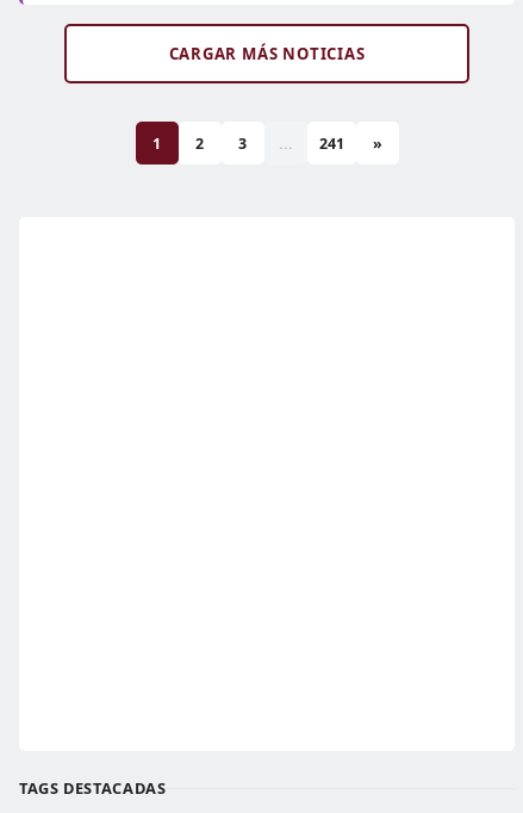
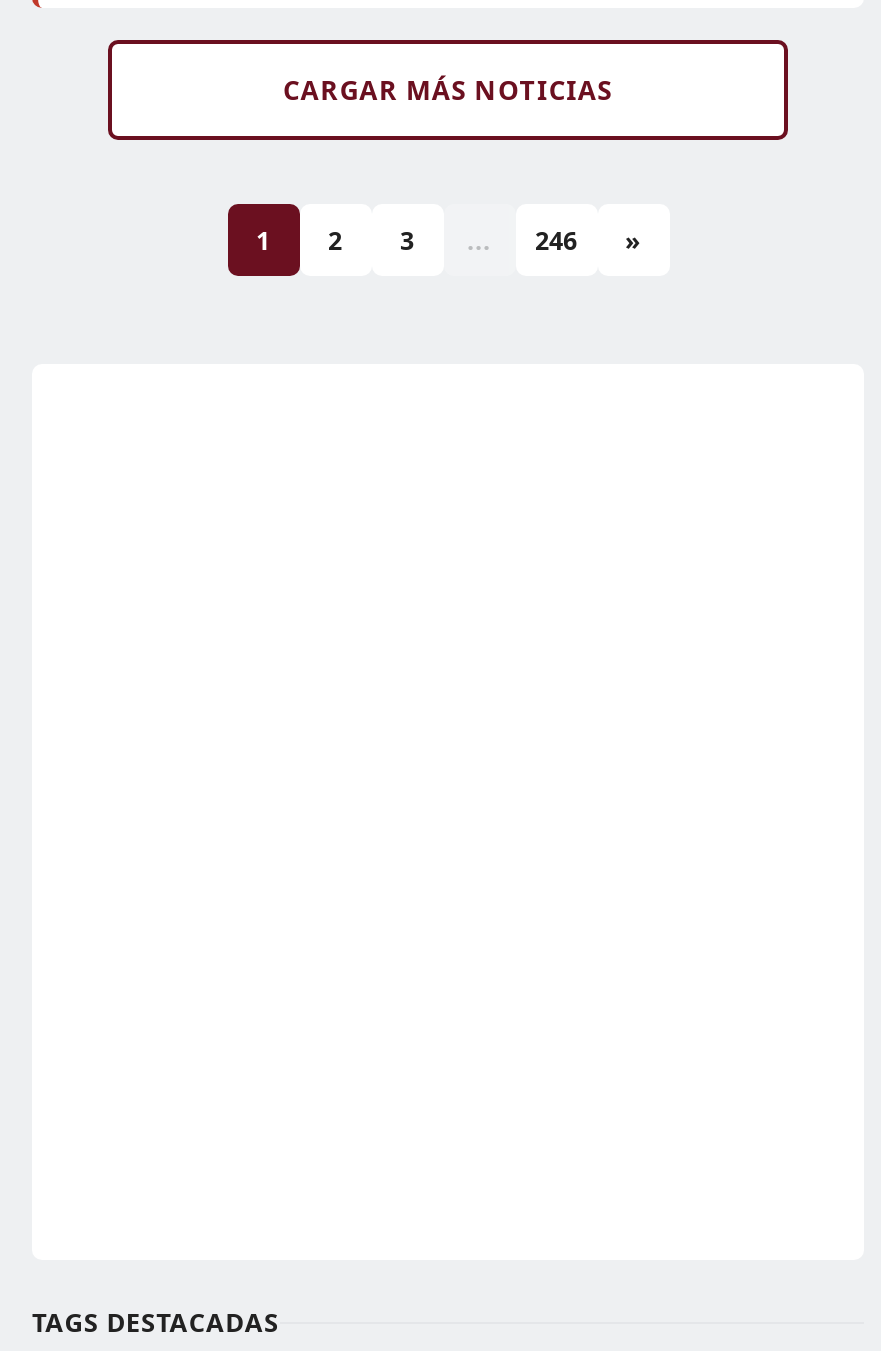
- 241
+ 246
